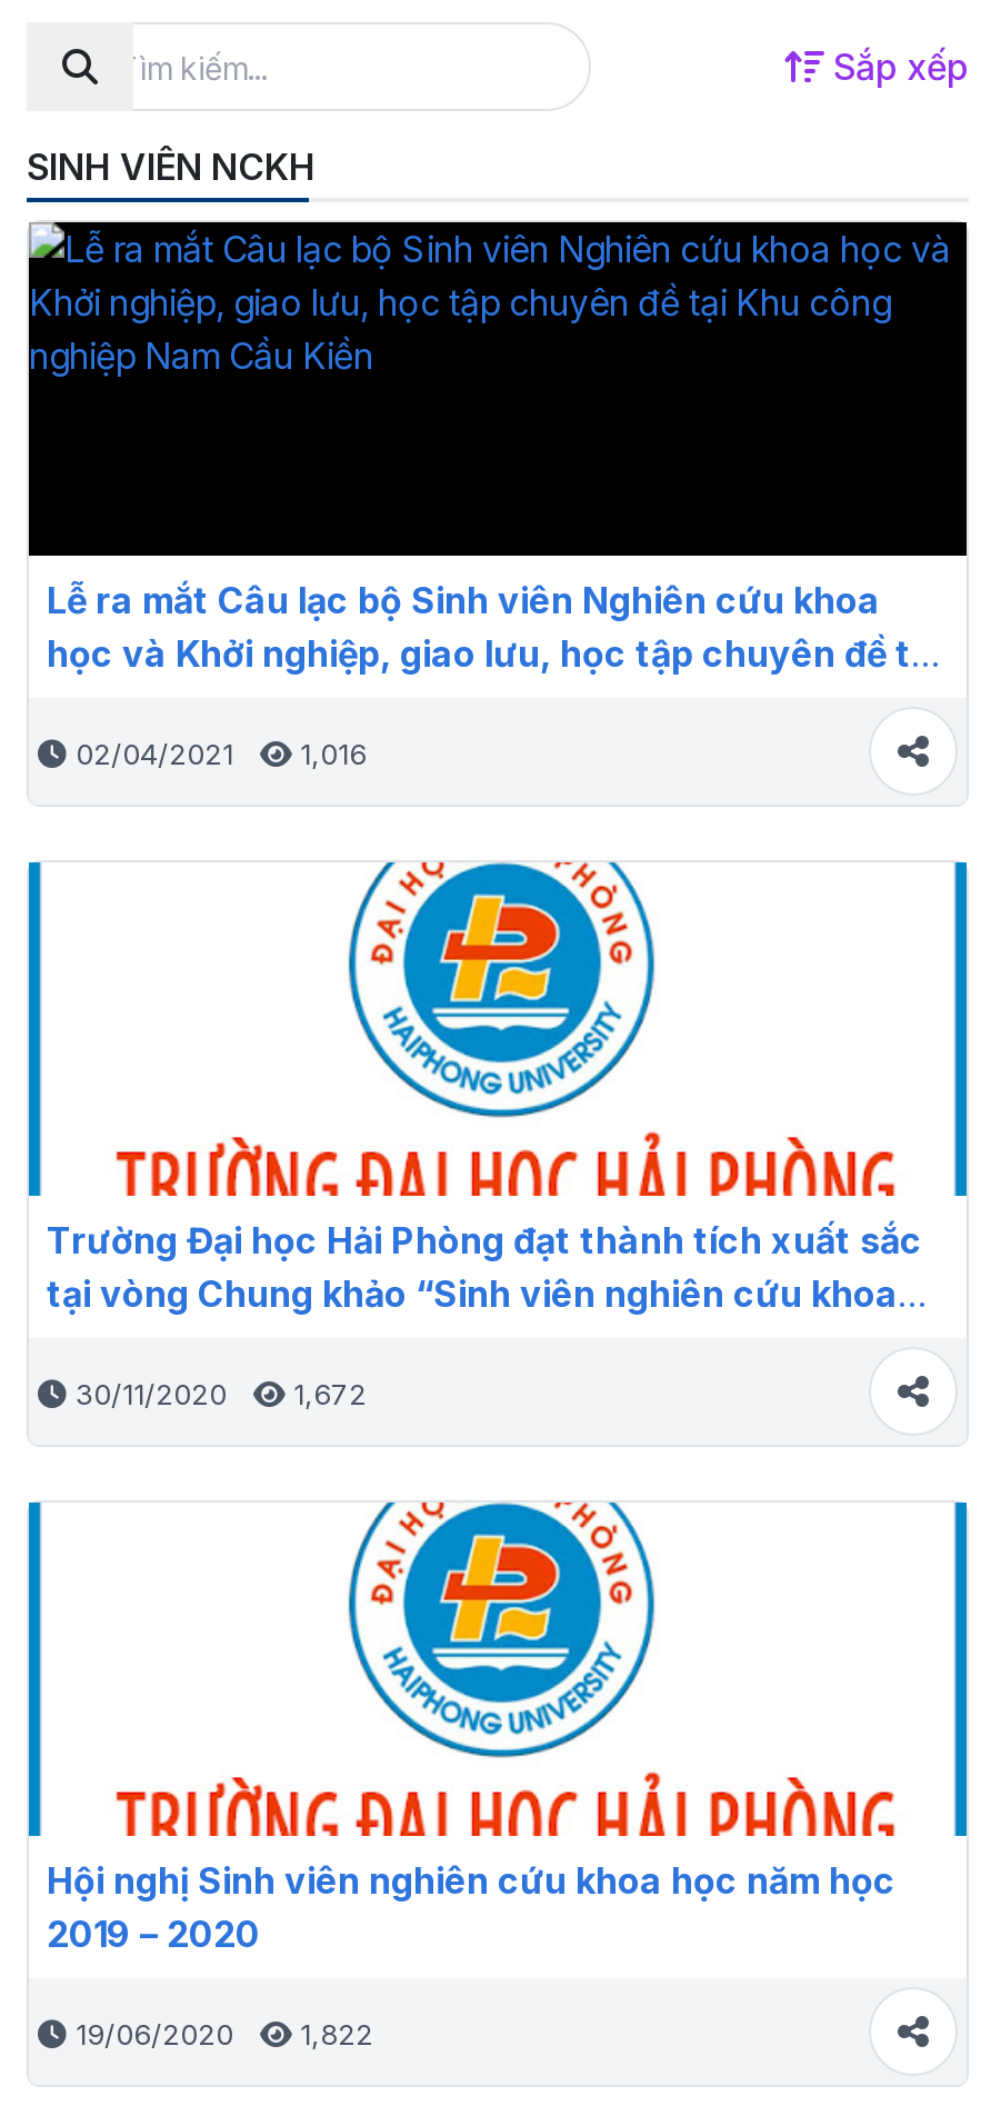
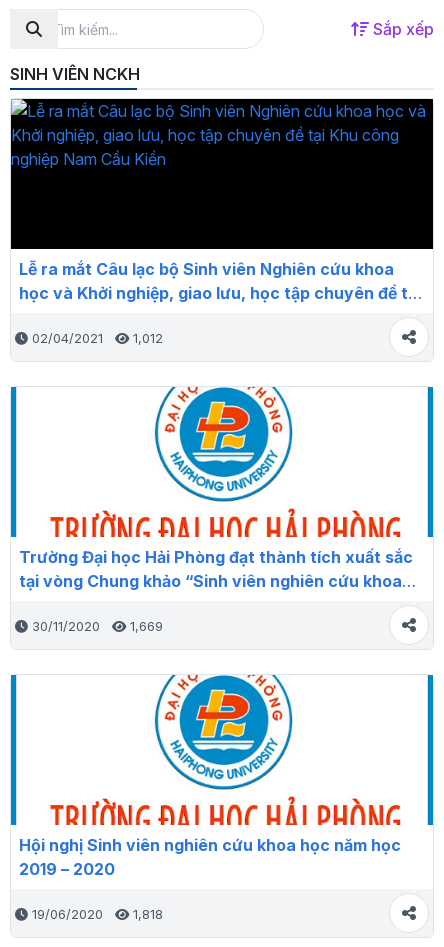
- 02/04/2021 1,016
+ 02/04/2021 1,012

- 30/11/2020 1,672
+ 30/11/2020 1,669

- 19/06/2020 1,822
+ 19/06/2020 1,818
